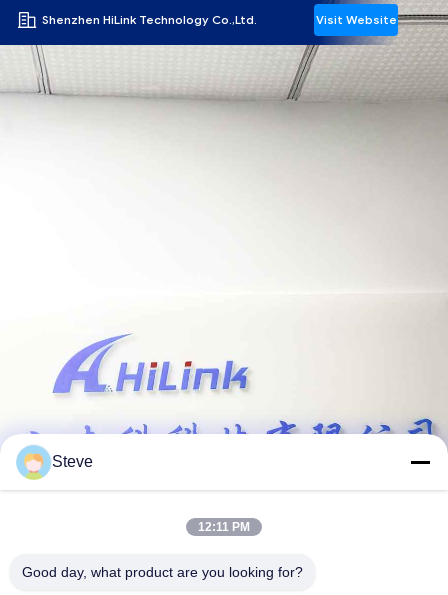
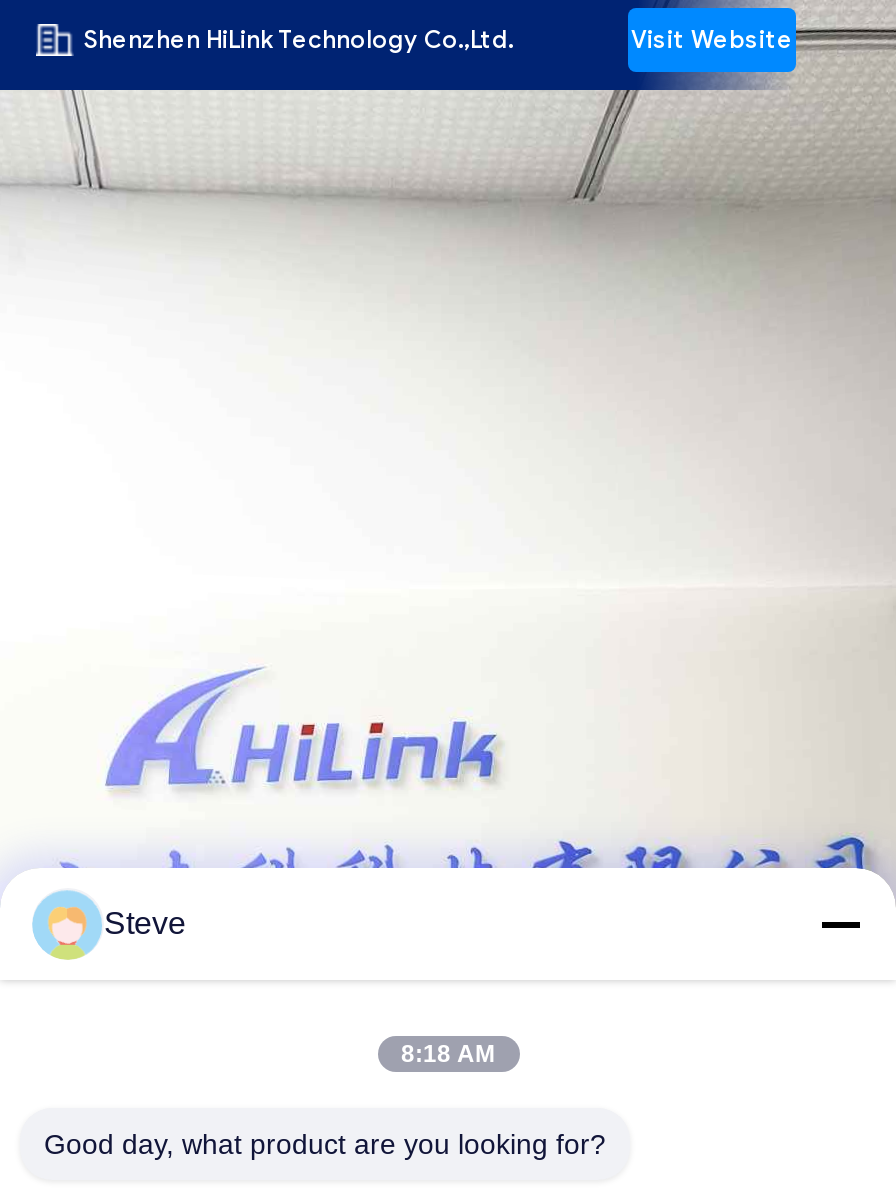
- 12:11 PM
+ 8:18 AM
